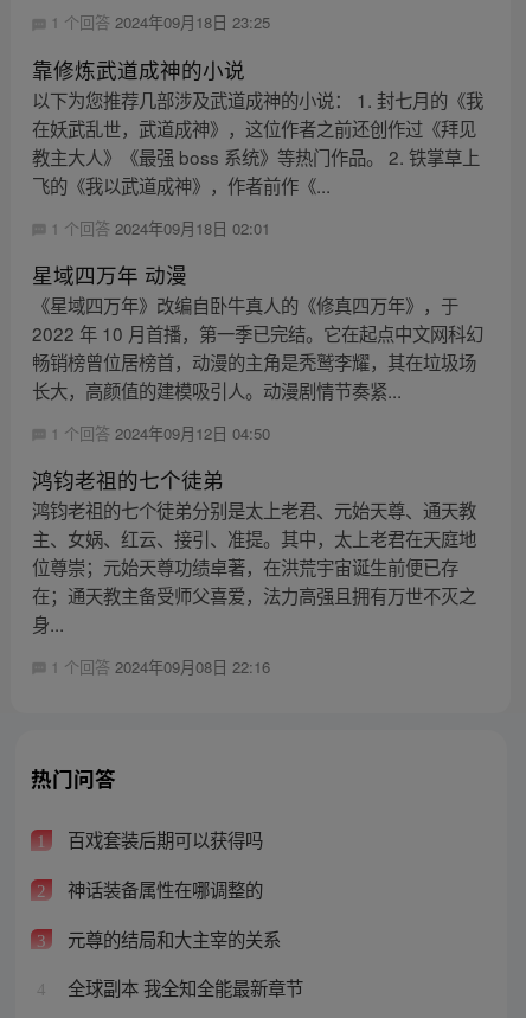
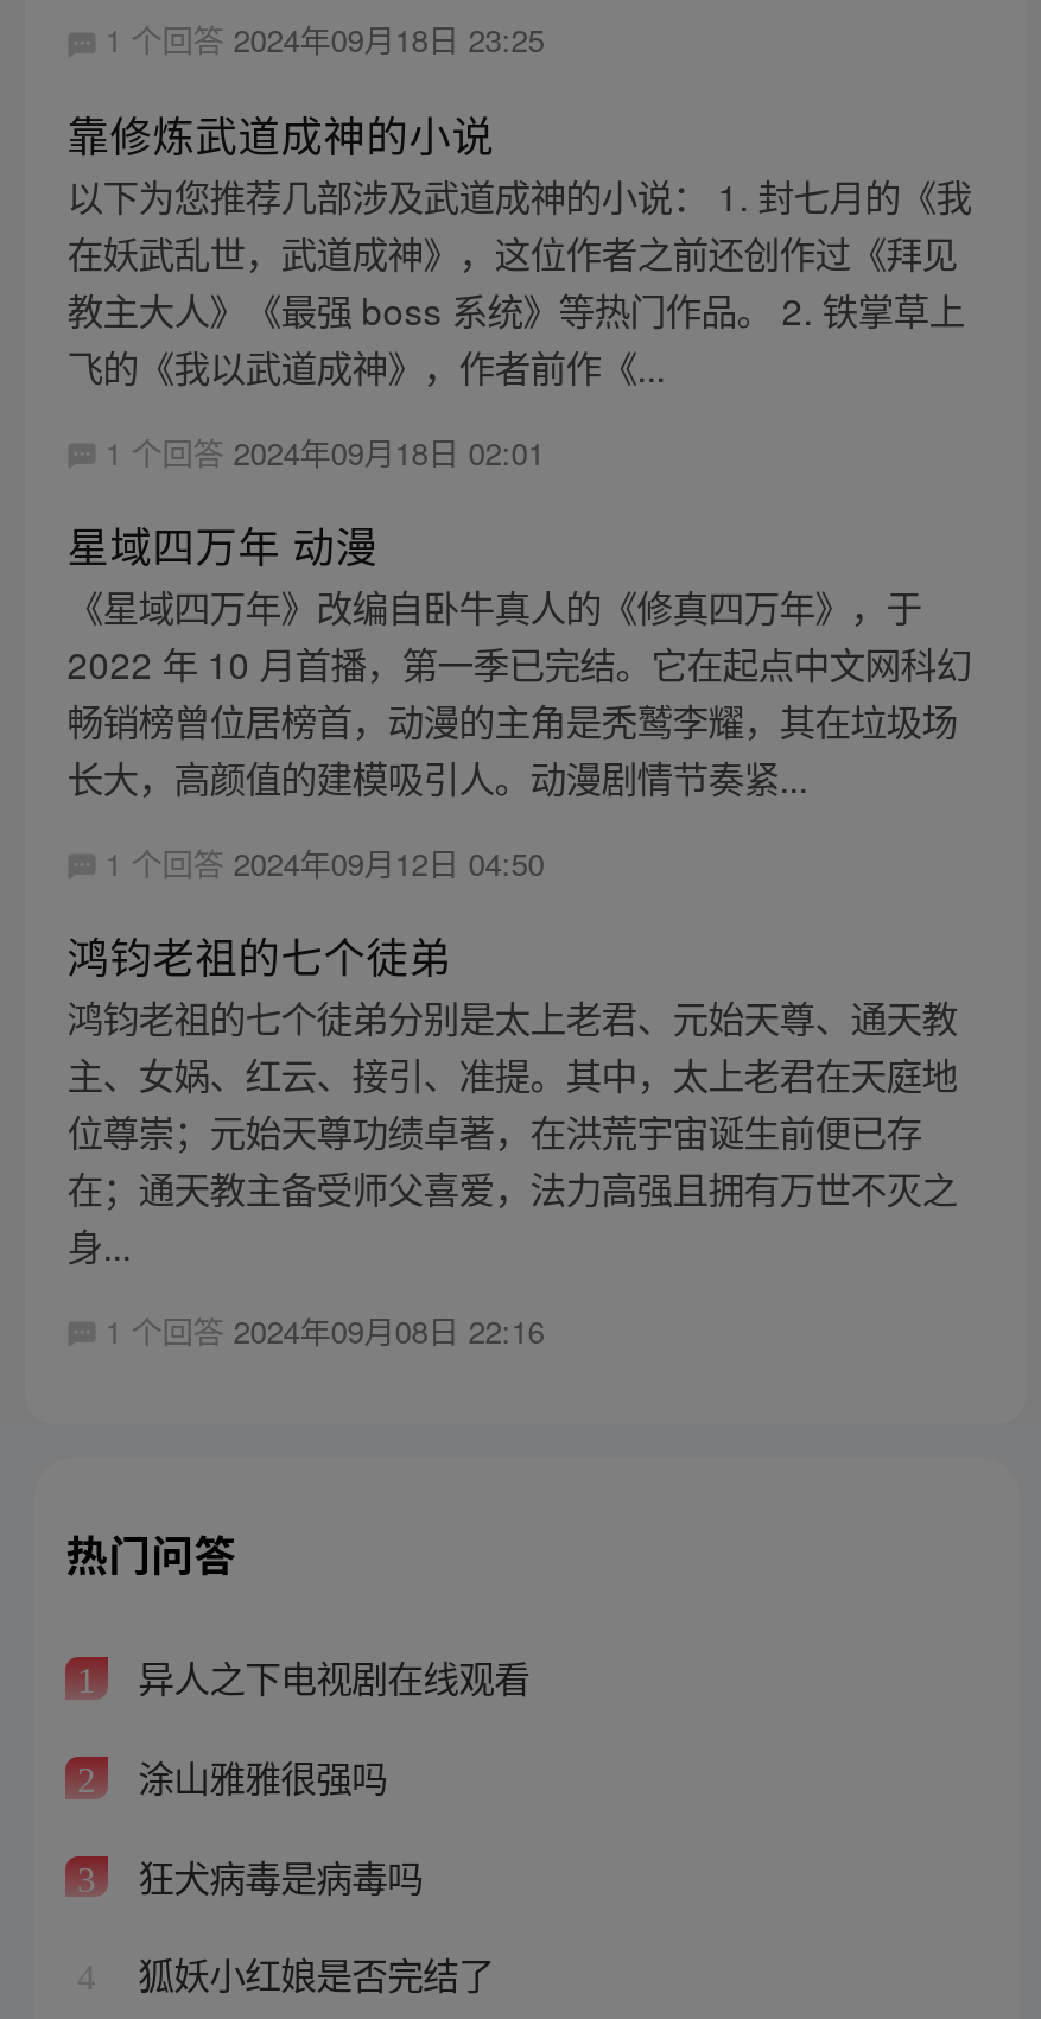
- 百戏套装后期可以获得吗
+ 异人之下电视剧在线观看

- 神话装备属性在哪调整的
+ 涂山雅雅很强吗

- 元尊的结局和大主宰的关系
+ 狂犬病毒是病毒吗

- 全球副本 我全知全能最新章节
+ 狐妖小红娘是否完结了
